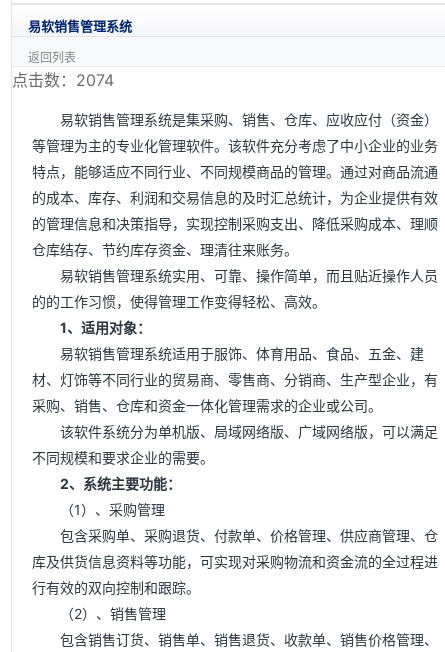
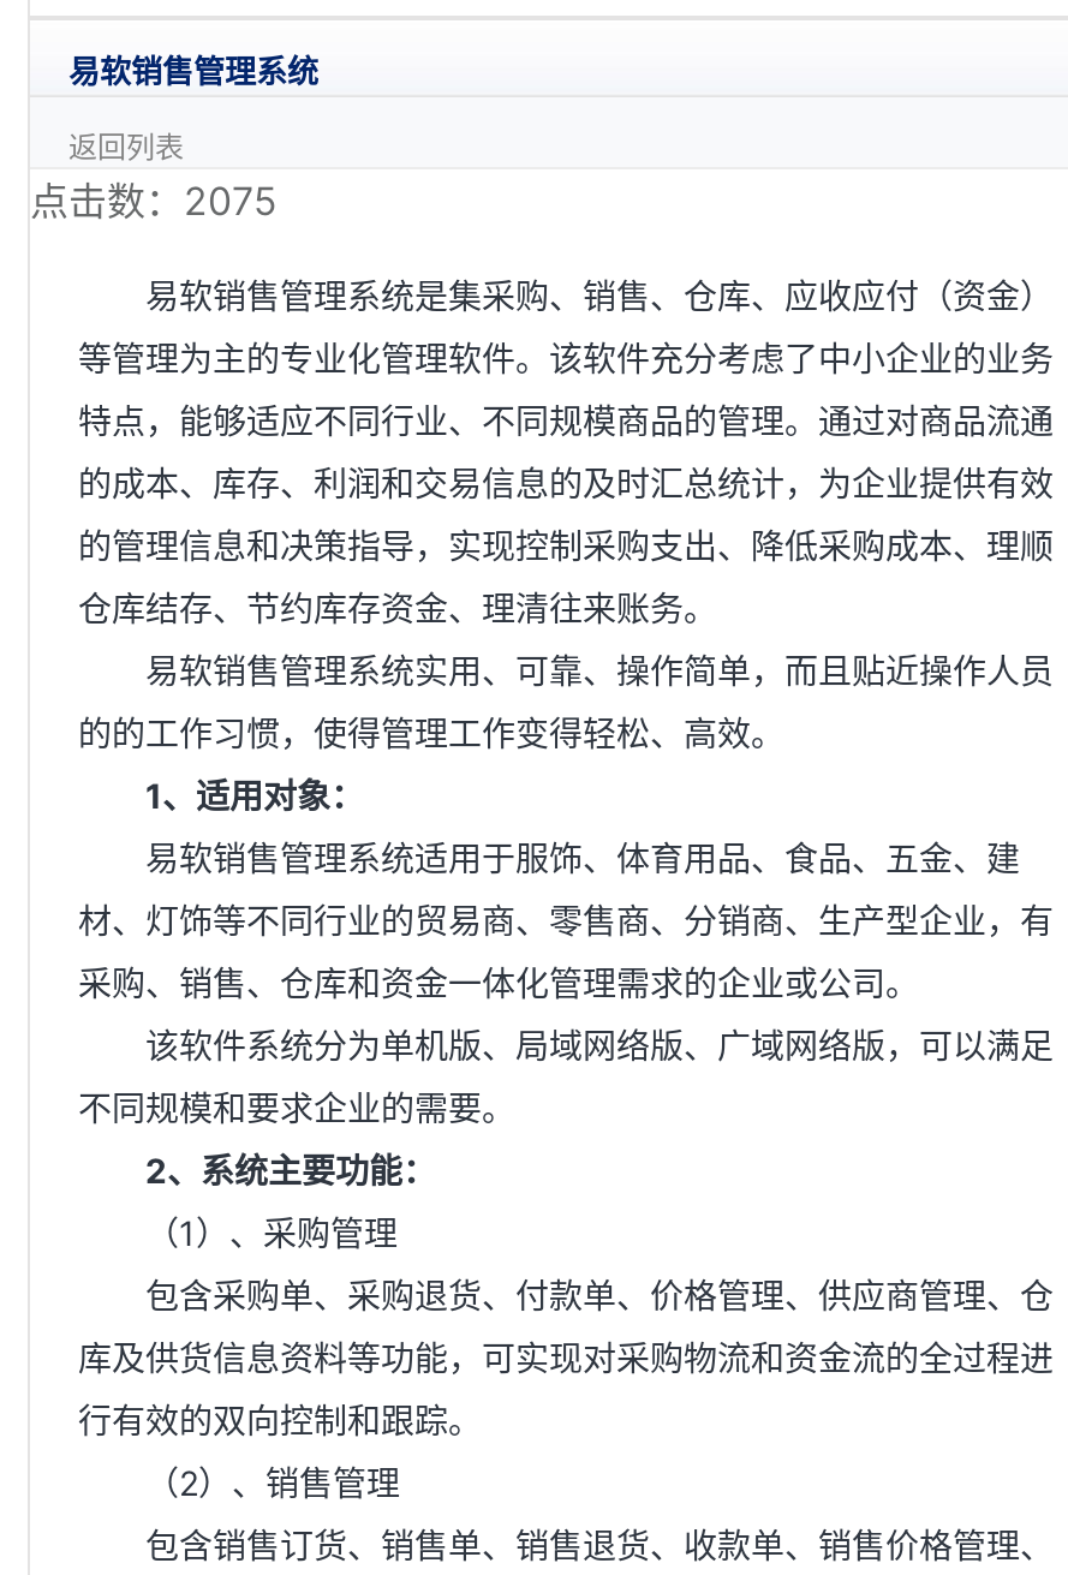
- 点击数：2074
+ 点击数：2075
